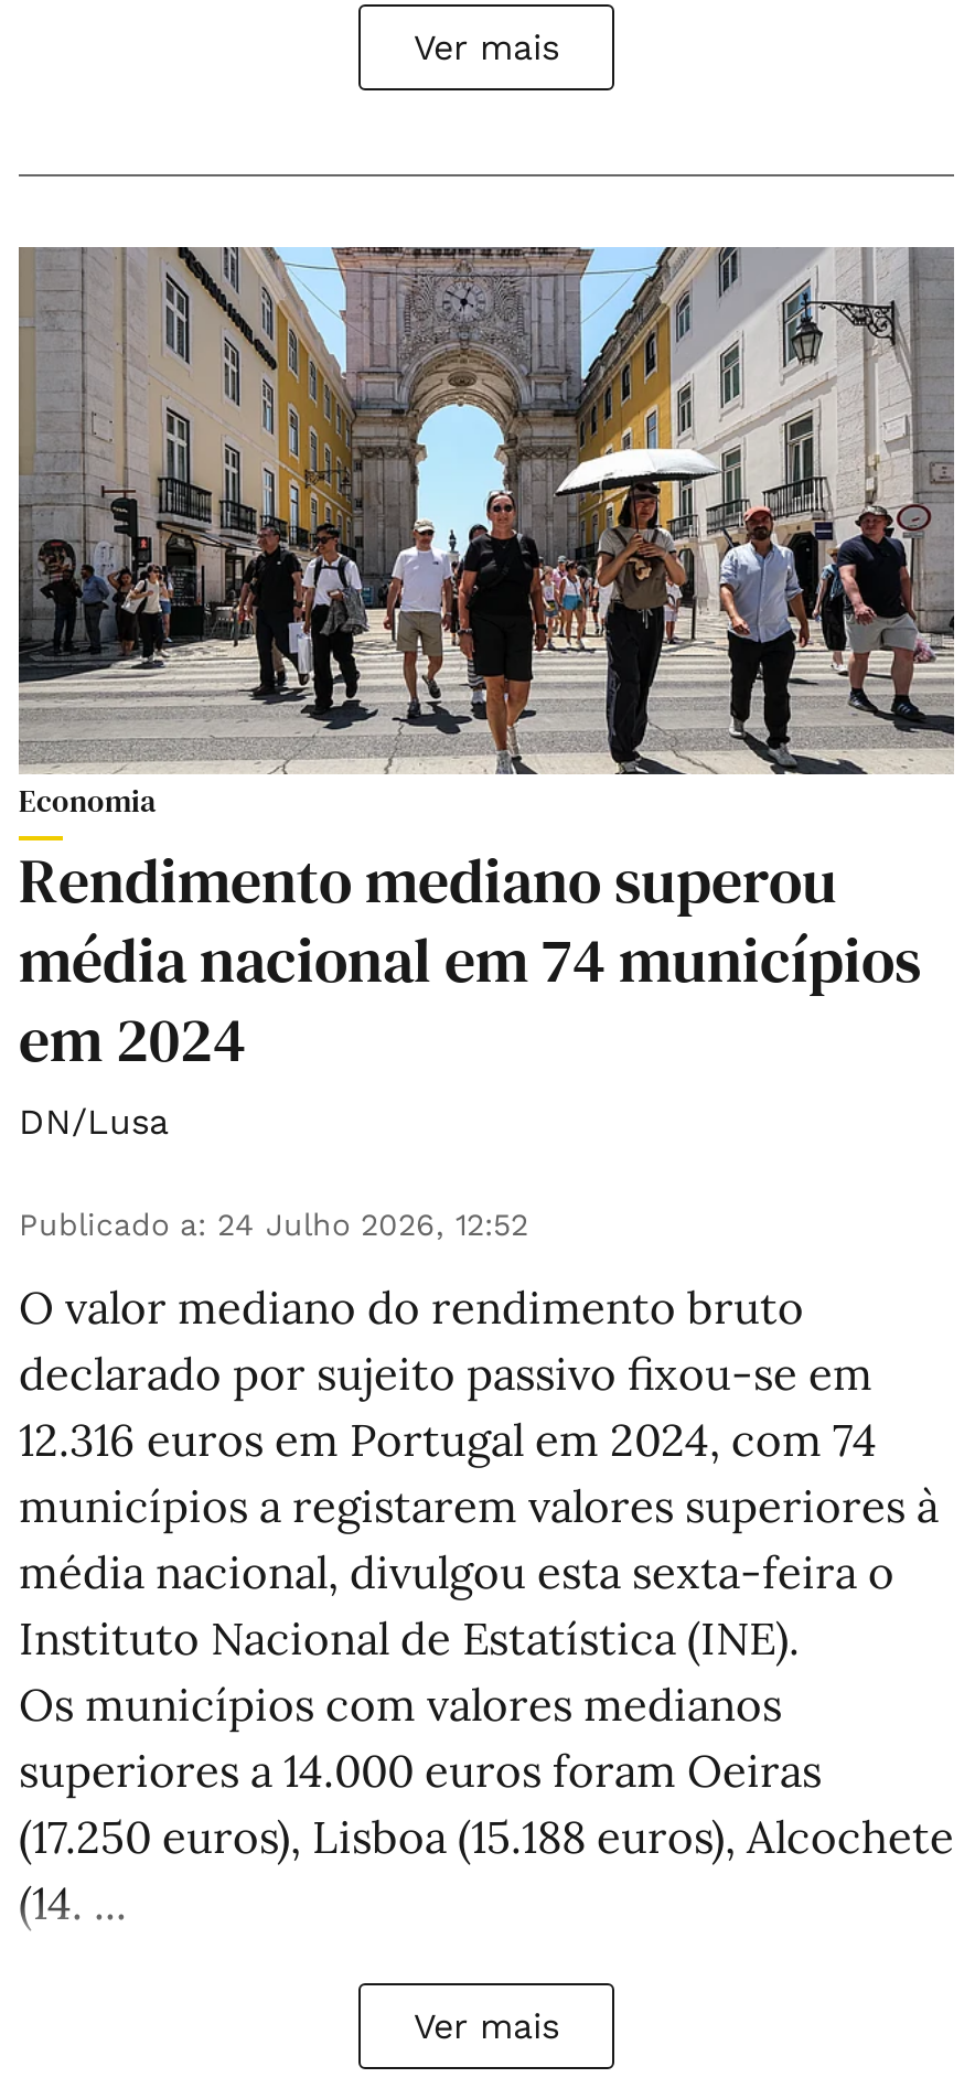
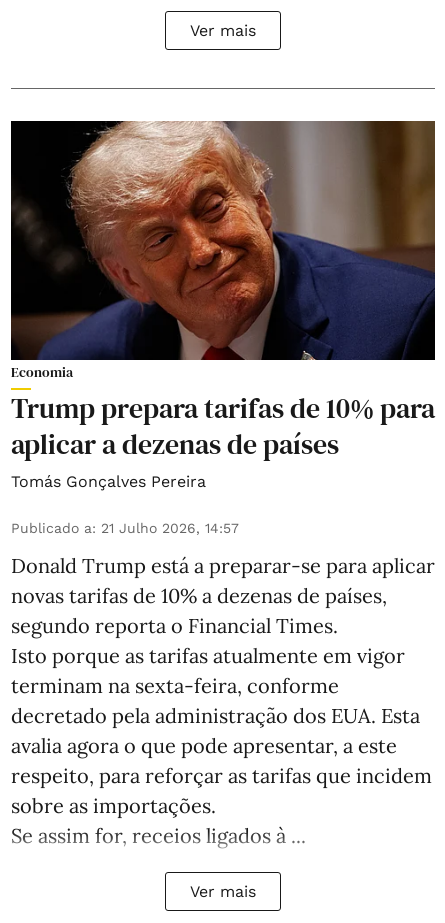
- [image]
- Rendimento mediano superou
- média nacional em 74 municípios
- em 2024
- DN/Lusa
+ [image]
+ Trump prepara tarifas de 10% para
+ aplicar a dezenas de países
+ Tomás Gonçalves Pereira

- Publicado a: 24 Julho 2026, 12:52
+ Publicado a: 21 Julho 2026, 14:57

- O valor mediano do rendimento bruto
- declarado por sujeito passivo fixou-se em
- 12.316 euros em Portugal em 2024, com 74
- municípios a registarem valores superiores à
- média nacional, divulgou esta sexta-feira o
- Instituto Nacional de Estatística (INE).
- Os municípios com valores medianos
- superiores a 14.000 euros foram Oeiras
- (17.250 euros), Lisboa (15.188 euros), Alcochete
- (14. ...
+ Donald Trump está a preparar-se para aplicar
+ novas tarifas de 10% a dezenas de países,
+ segundo reporta o Financial Times.
+ Isto porque as tarifas atualmente em vigor
+ terminam na sexta-feira, conforme
+ decretado pela administração dos EUA. Esta
+ avalia agora o que pode apresentar, a este
+ respeito, para reforçar as tarifas que incidem
+ sobre as importações.
+ Se assim for, receios ligados à ...
